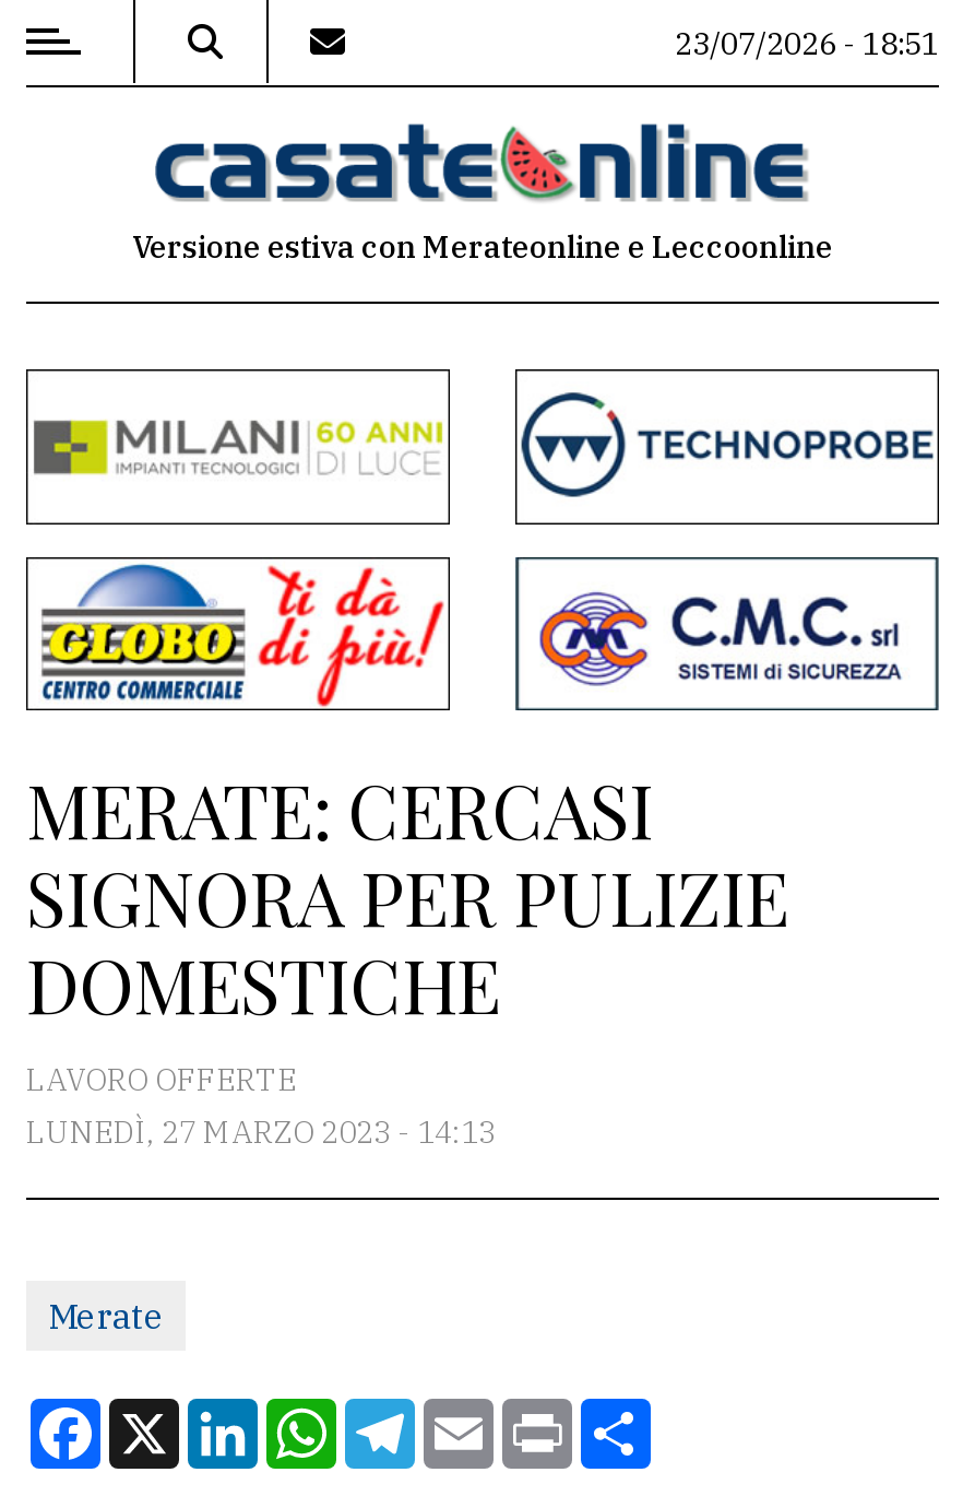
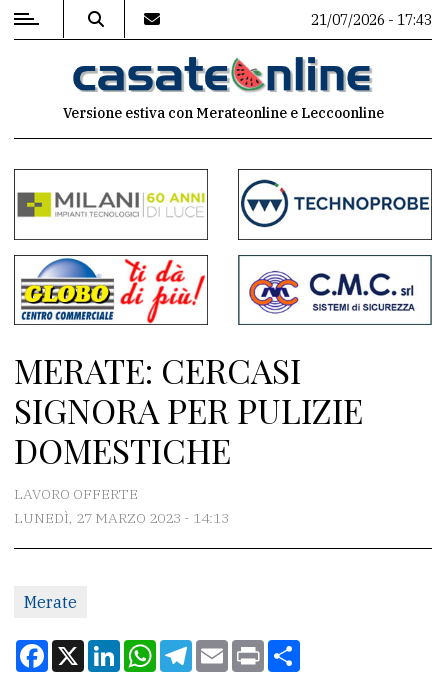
- 23/07/2026 - 18:51
+ 21/07/2026 - 17:43
